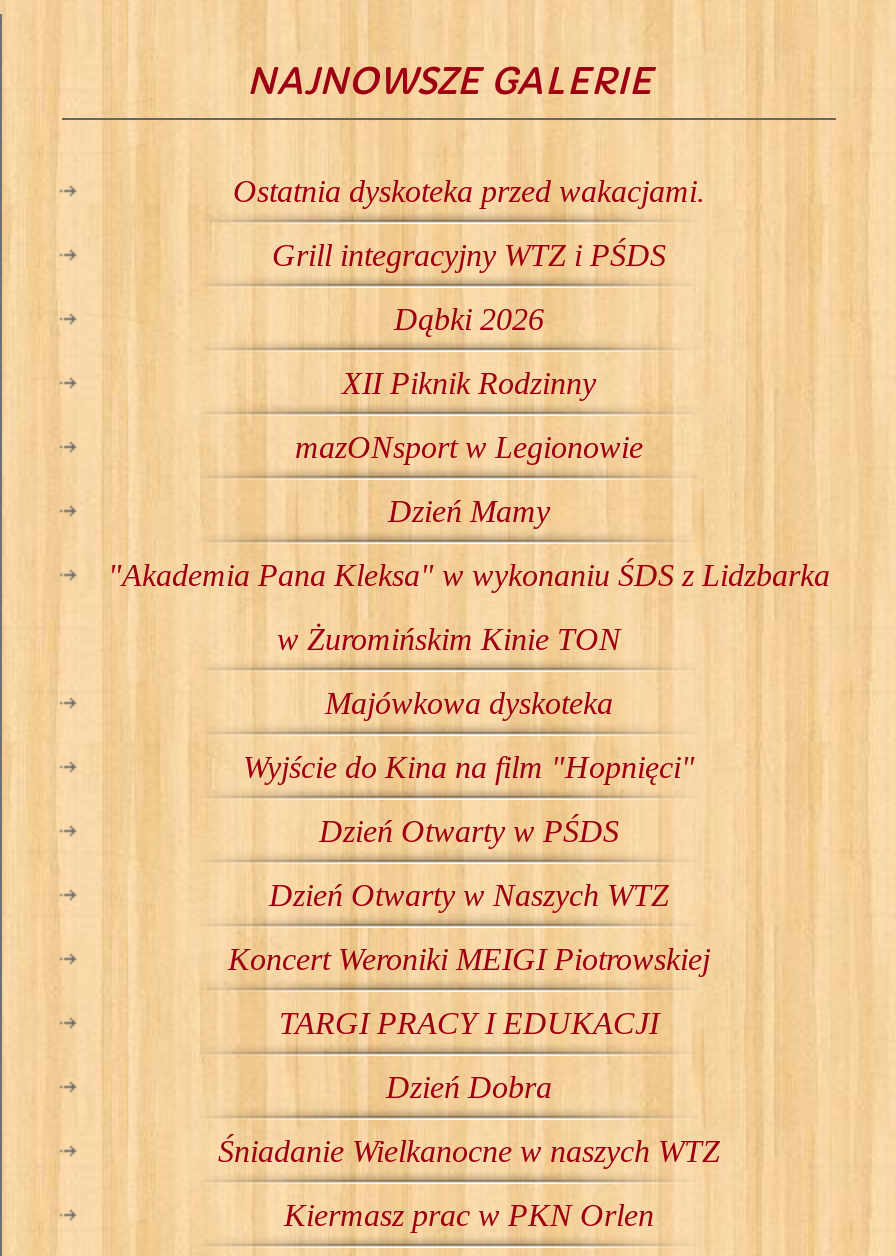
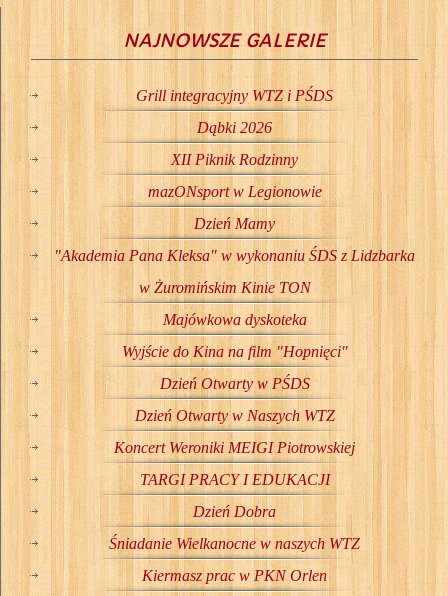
- Ostatnia dyskoteka przed wakacjami.
